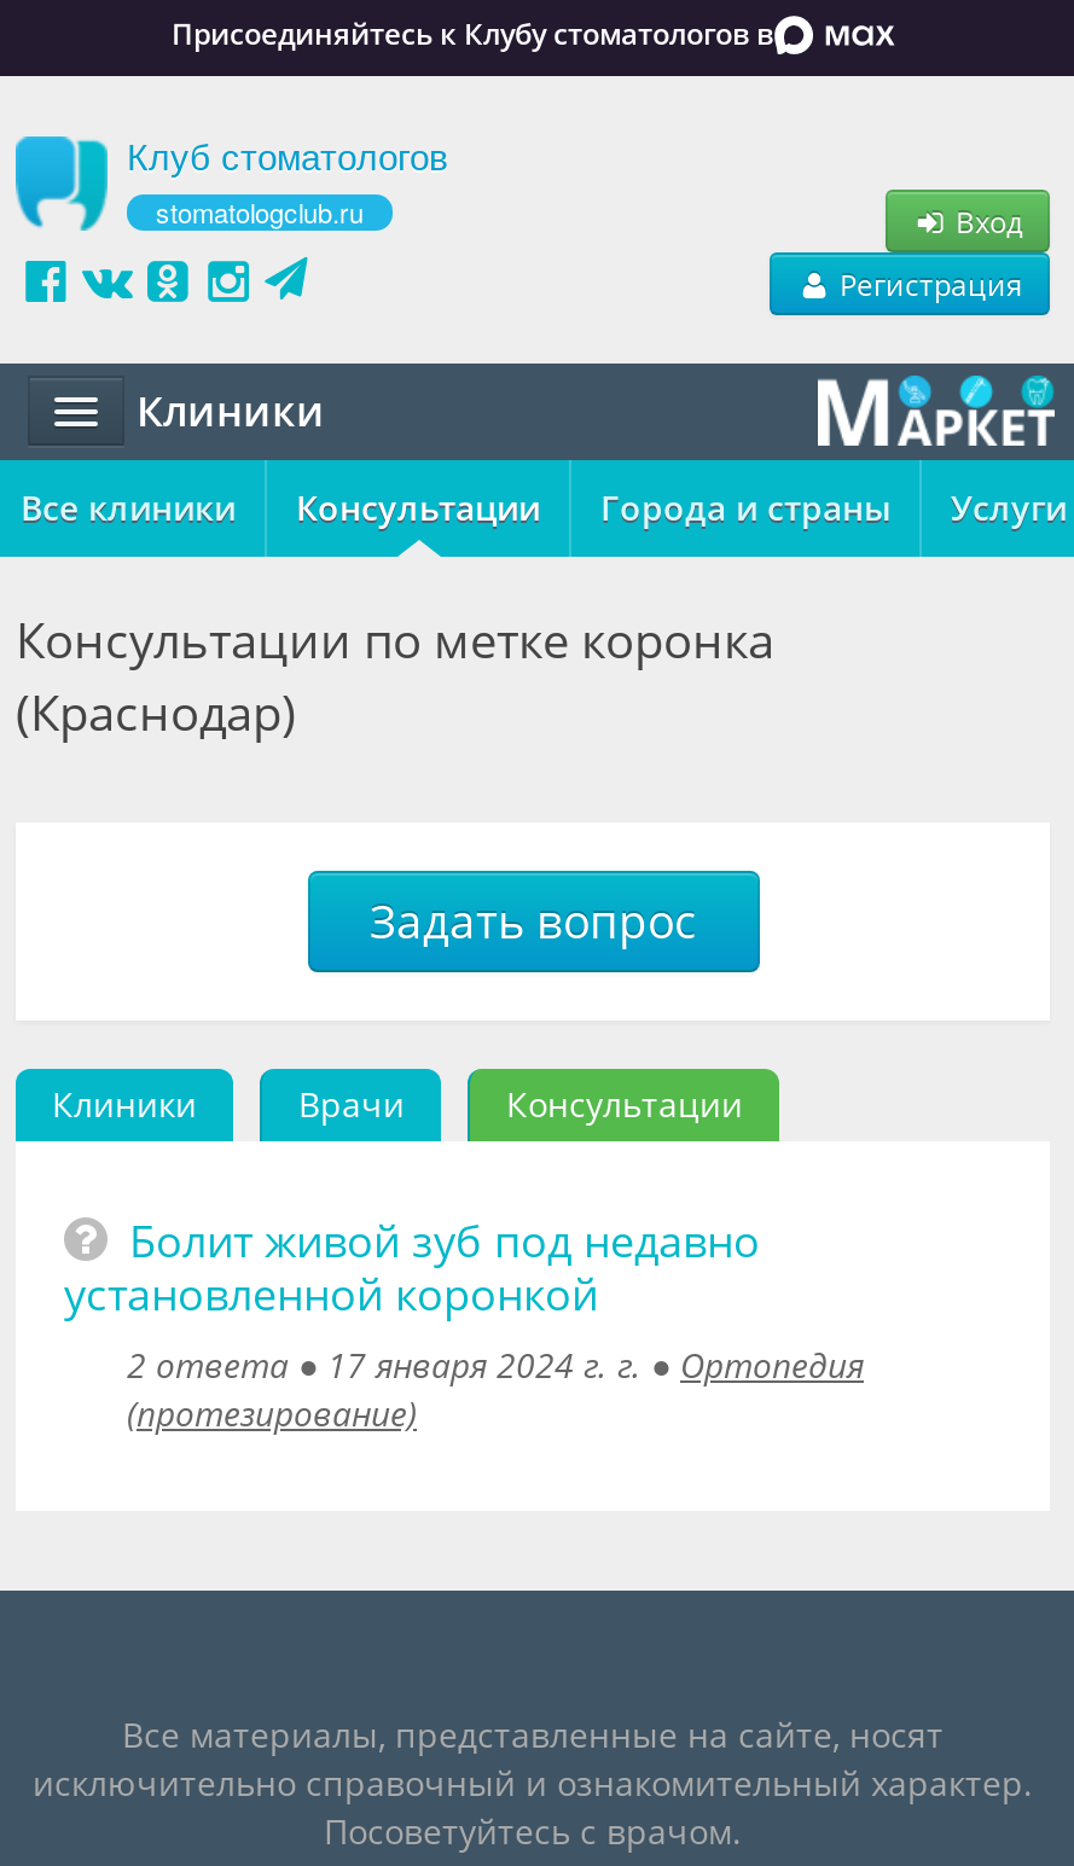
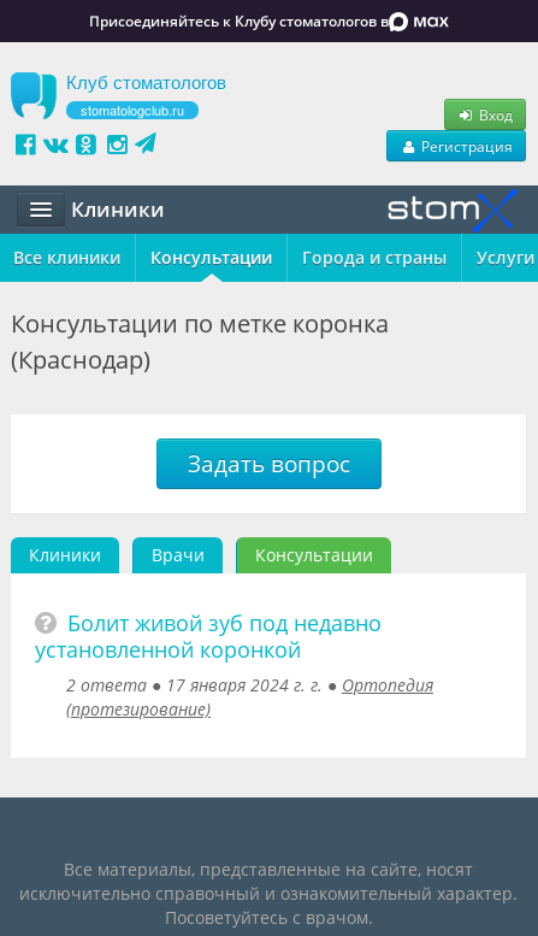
- [image]
+ [image]
